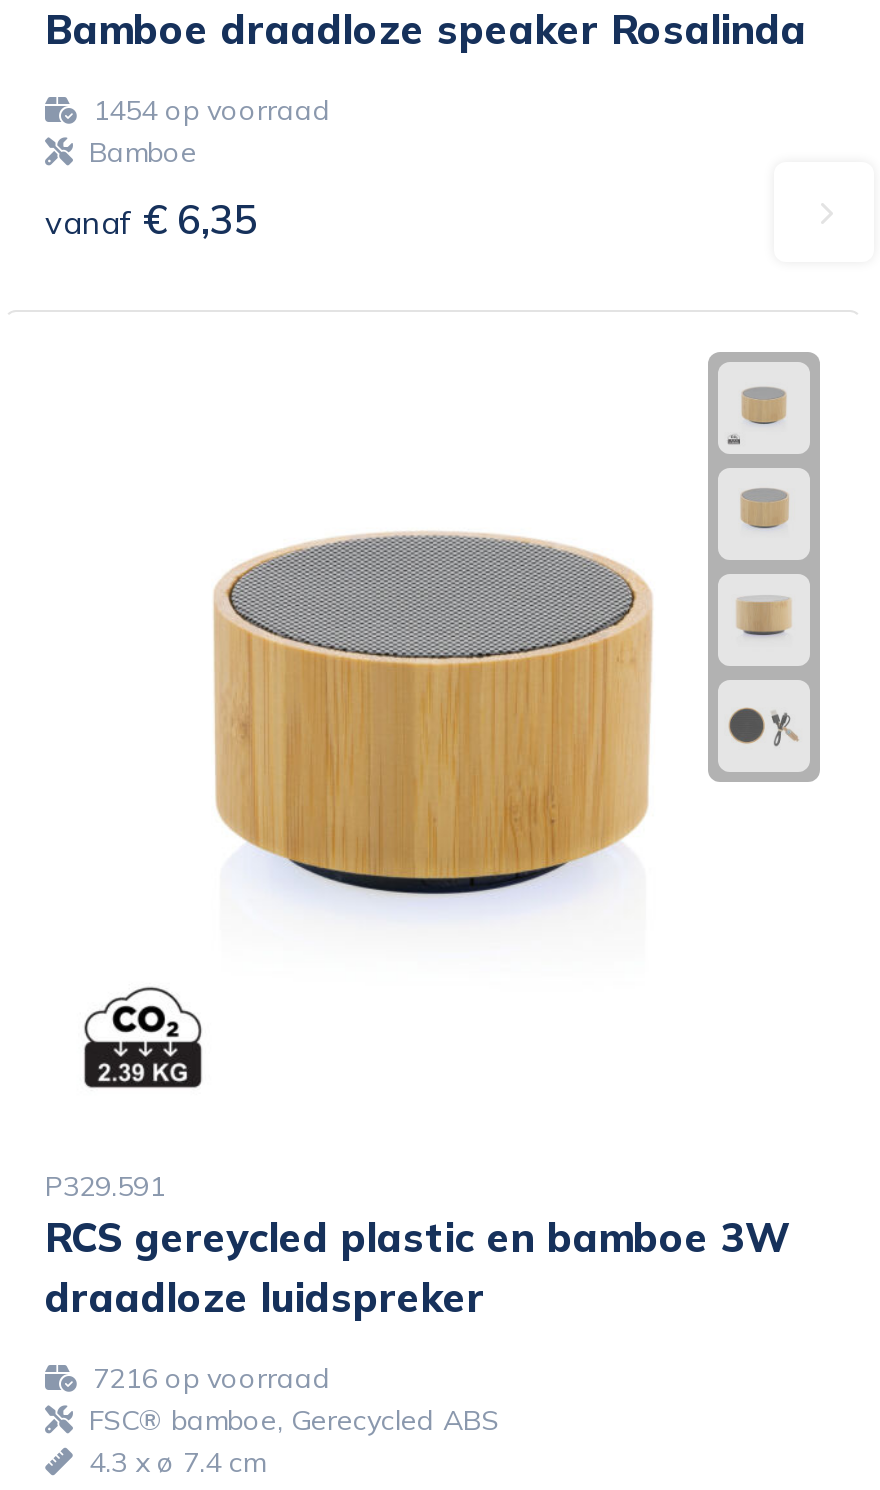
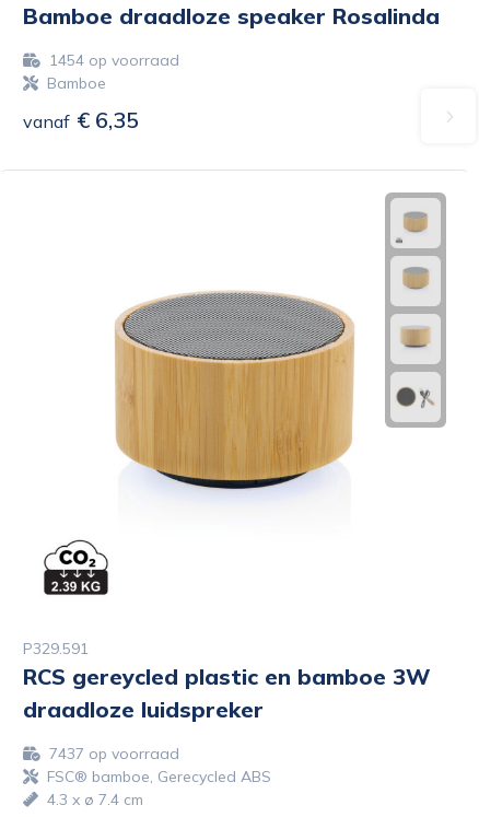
- 7216 op voorraad
+ 7437 op voorraad
